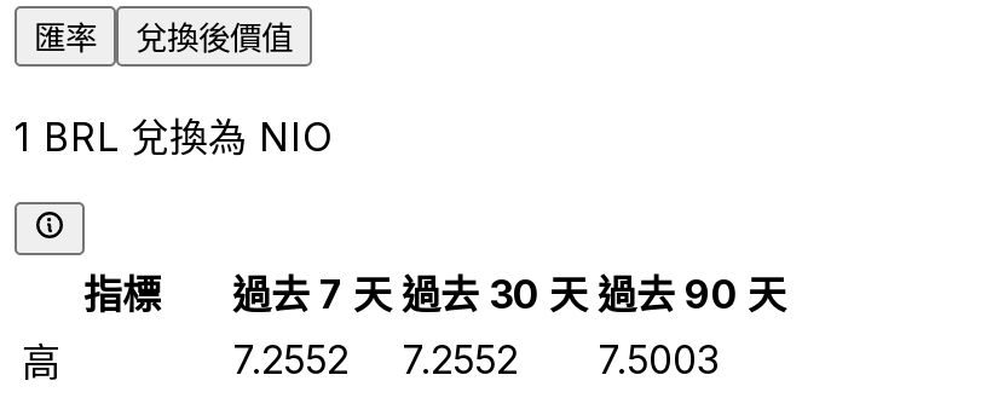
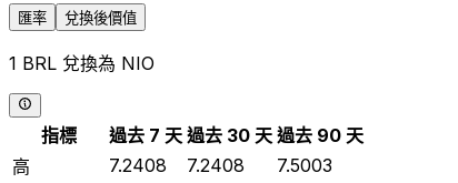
- 7.2552
+ 7.2408

- 7.2552
+ 7.2408
